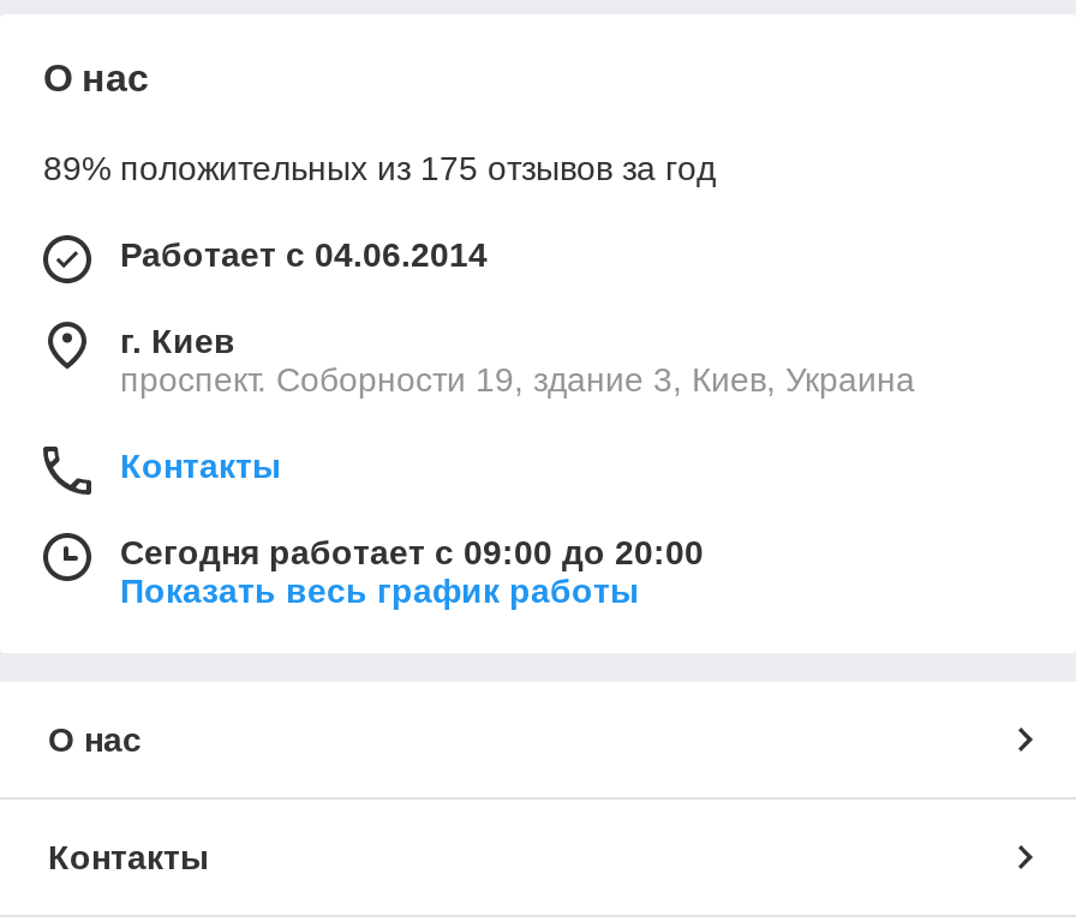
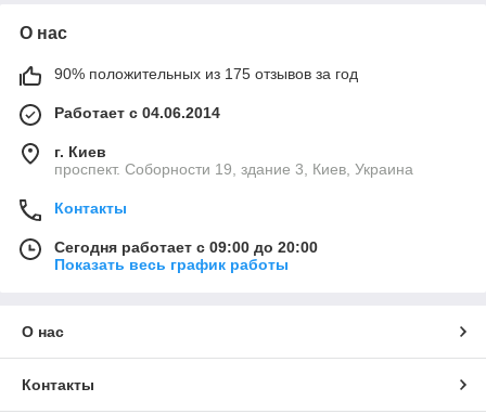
- 89% положительных из 175 отзывов за год
+ 90% положительных из 175 отзывов за год
